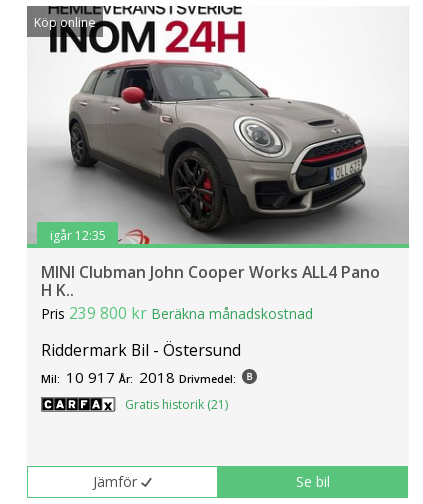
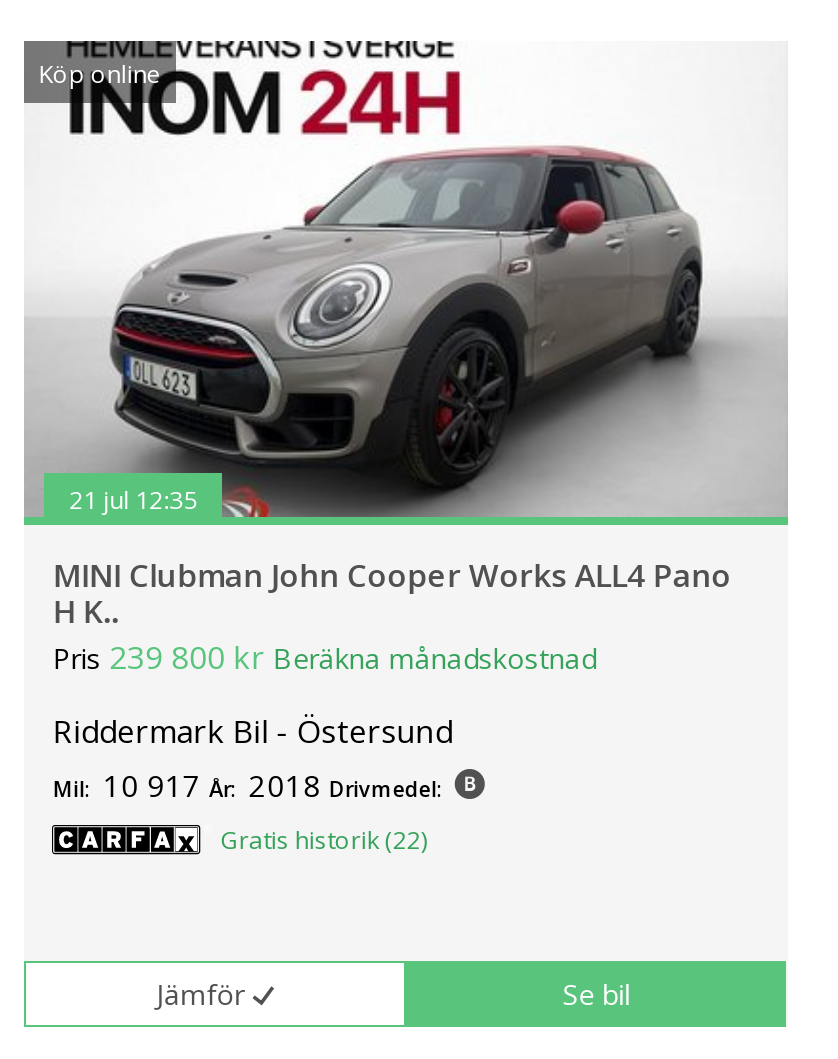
- [image]
- igår 12:35
+ [image]
+ 21 jul 12:35

- Gratis historik (21)
+ Gratis historik (22)
